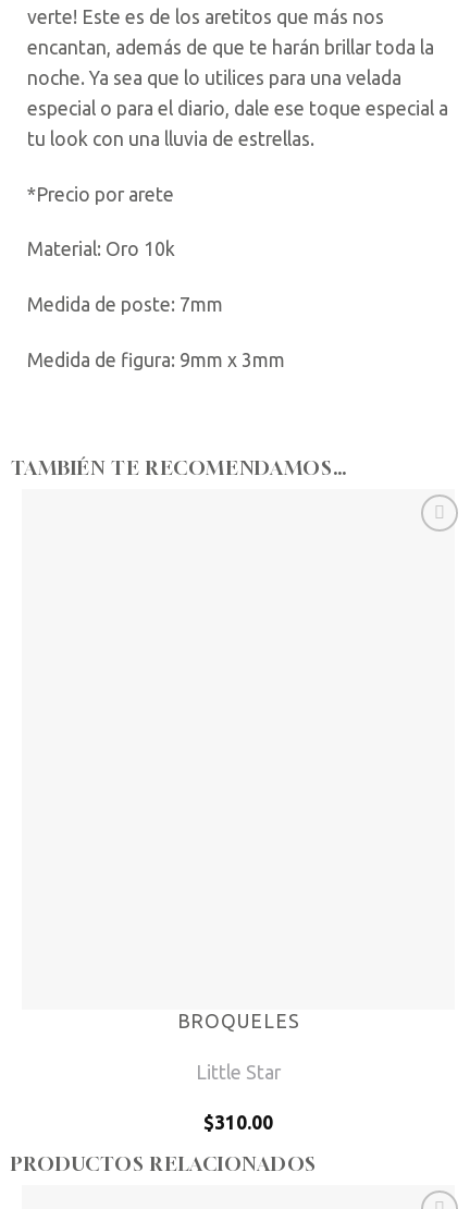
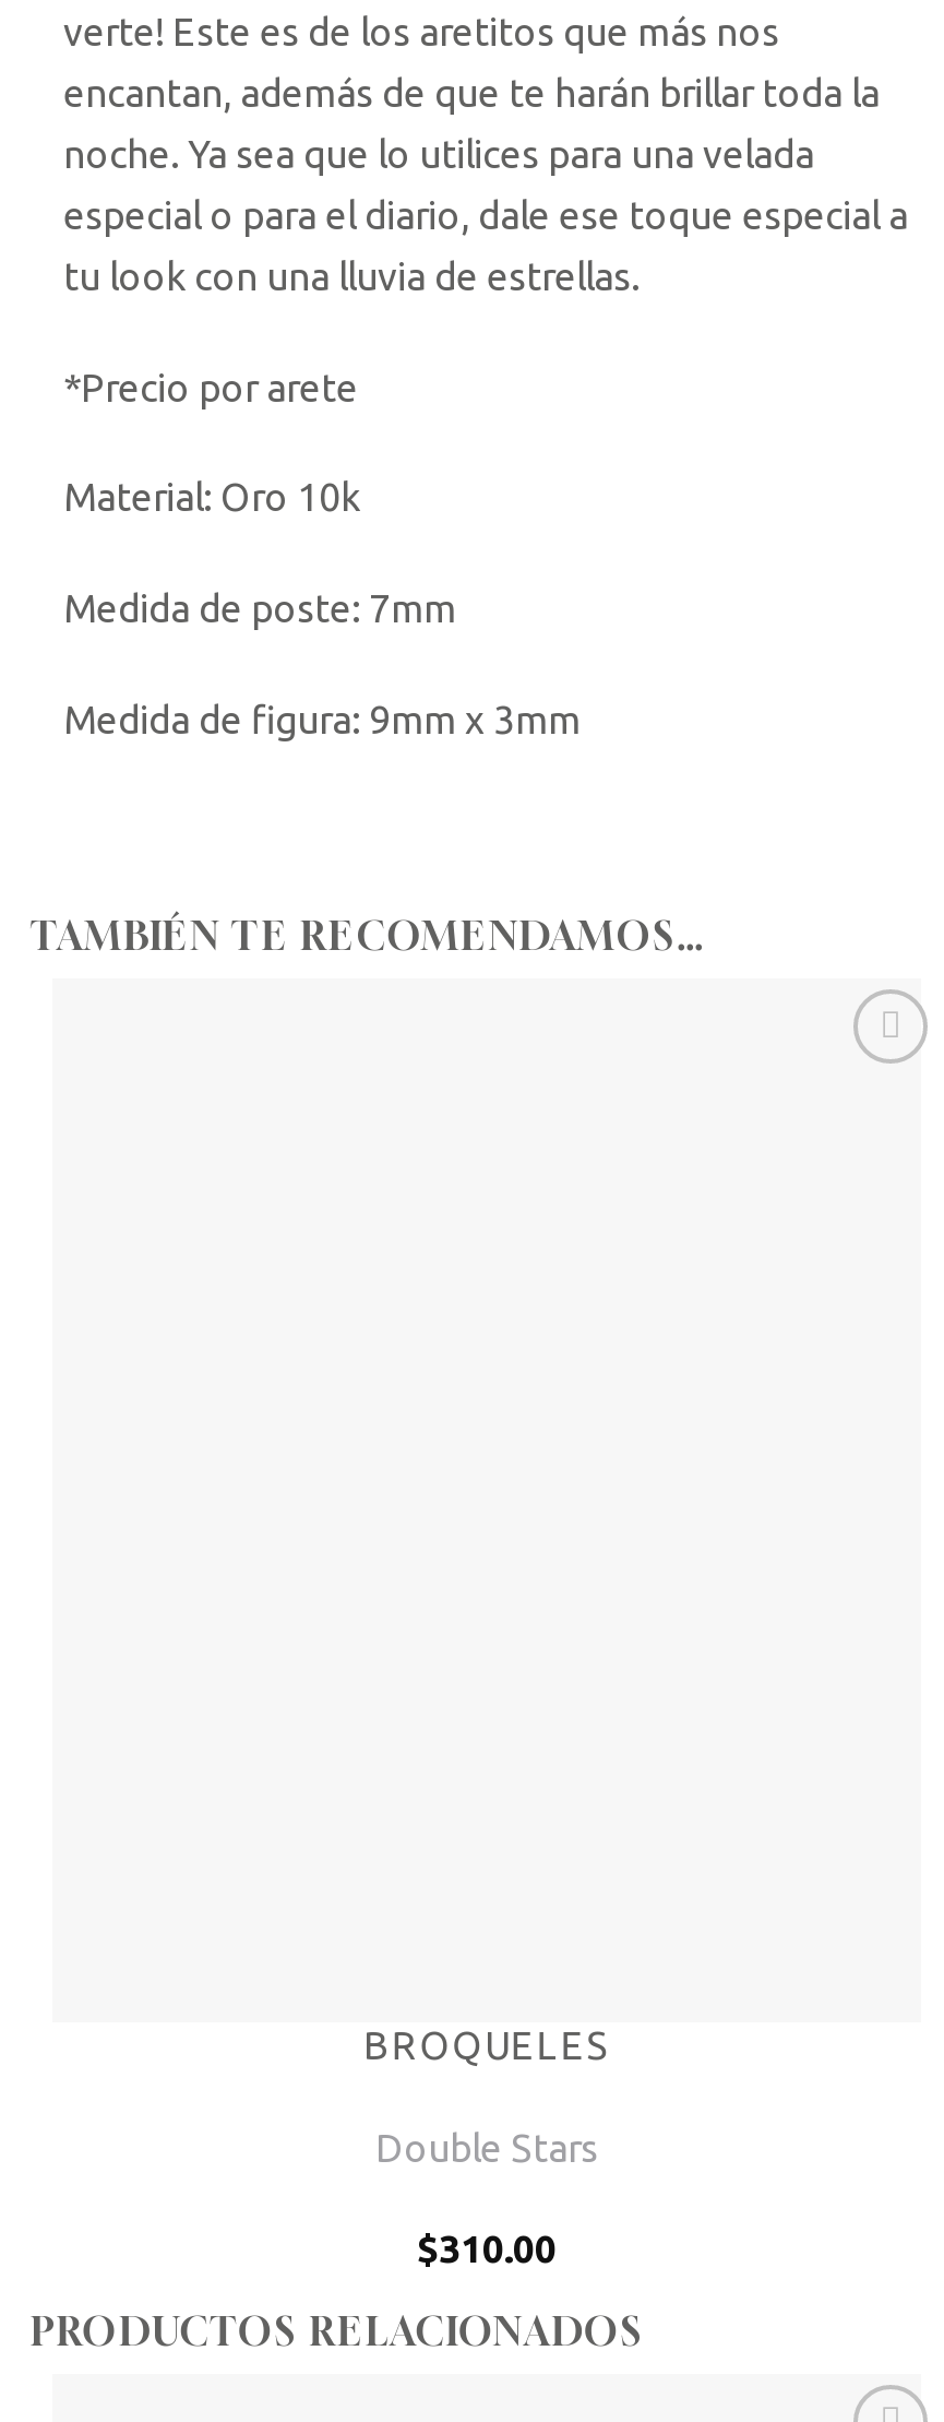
- Little Star
+ Double Stars
